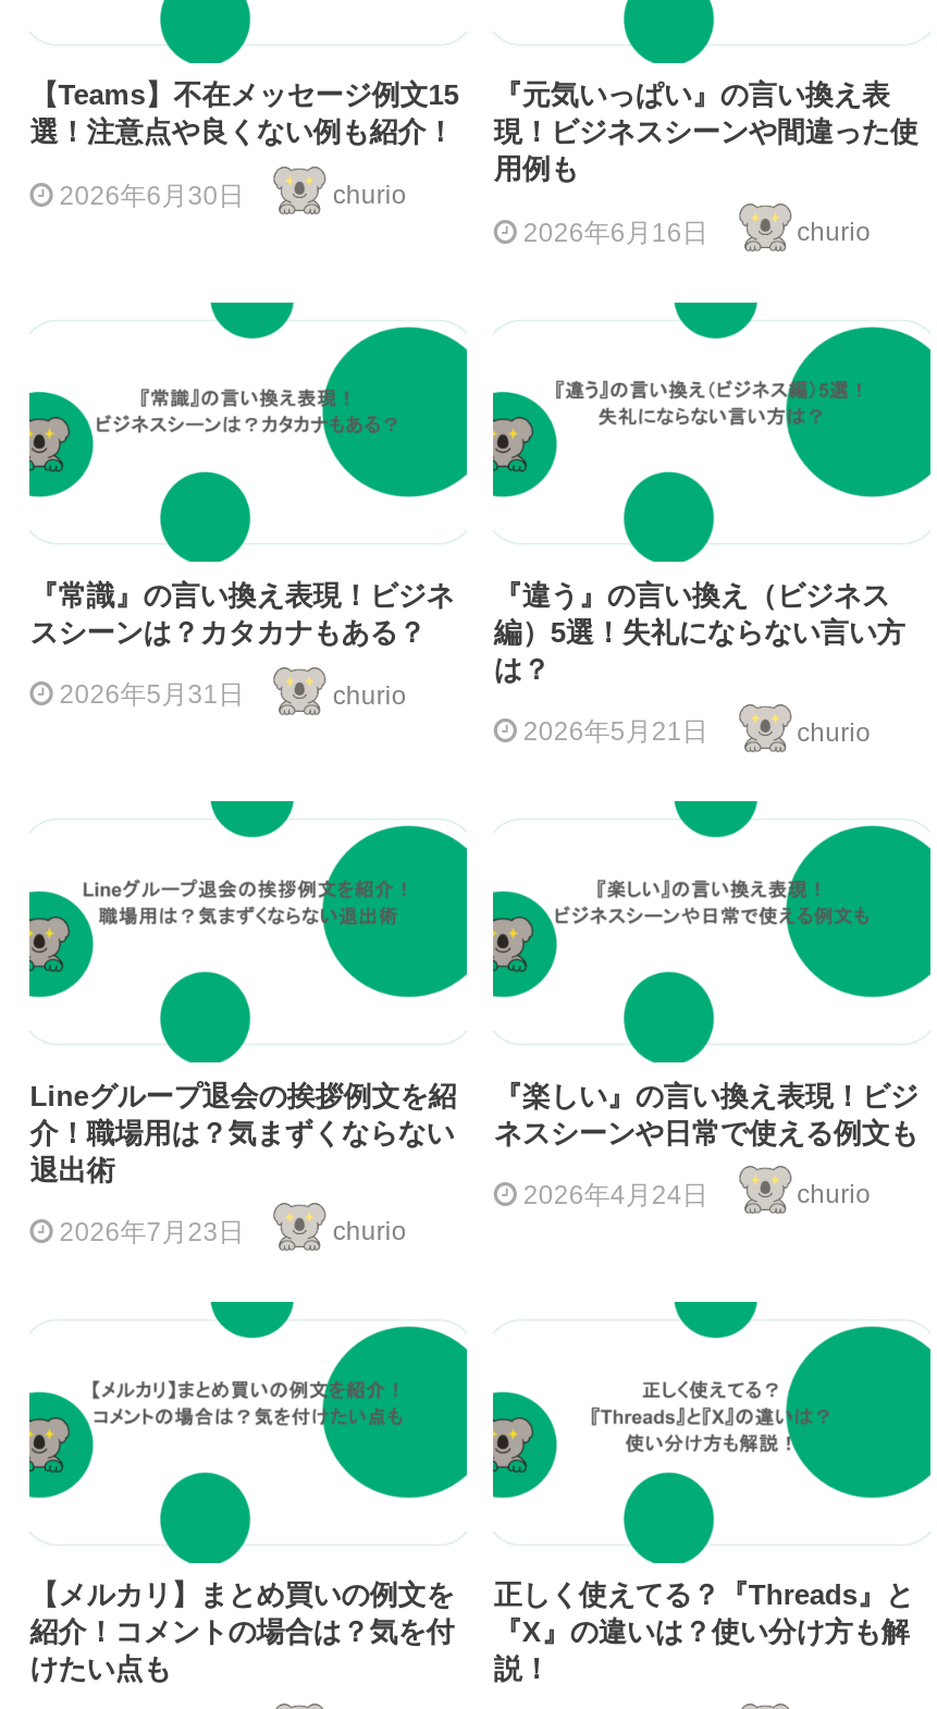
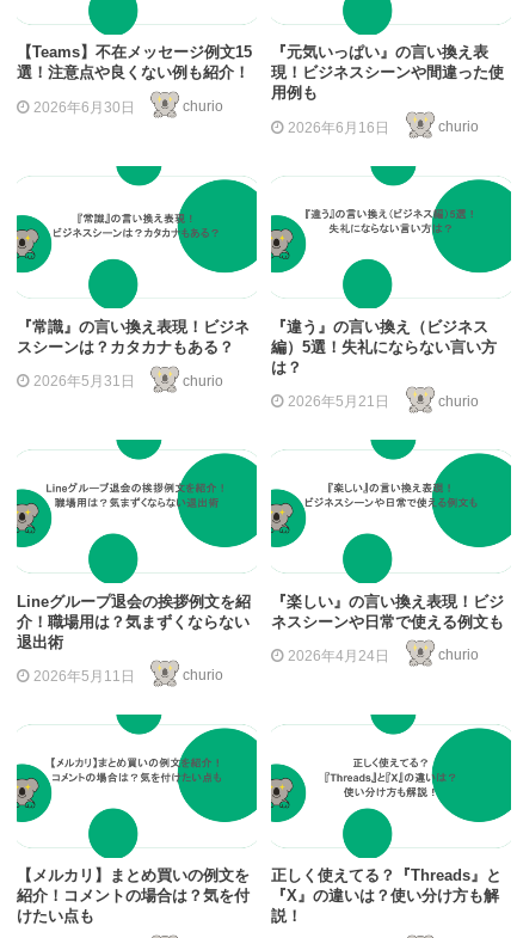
- 2026年7月23日
+ 2026年5月11日
